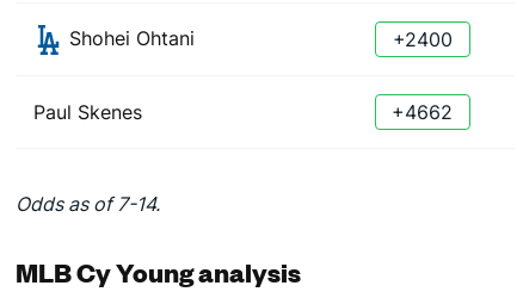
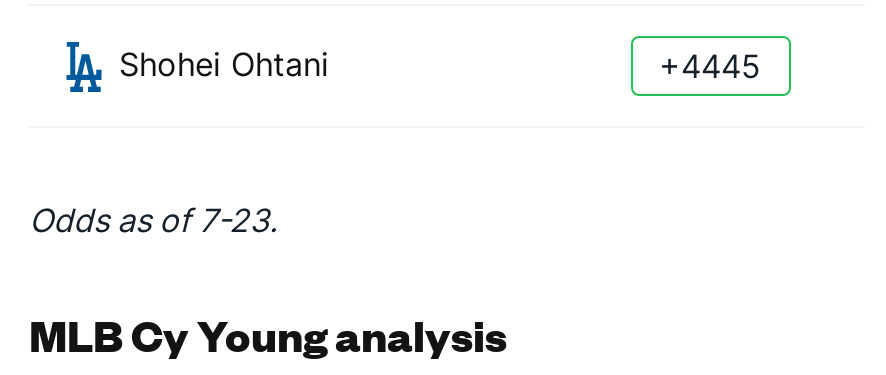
- +2400
- Paul Skenes
- +4662
+ +4445

- Odds as of 7-14.
+ Odds as of 7-23.
